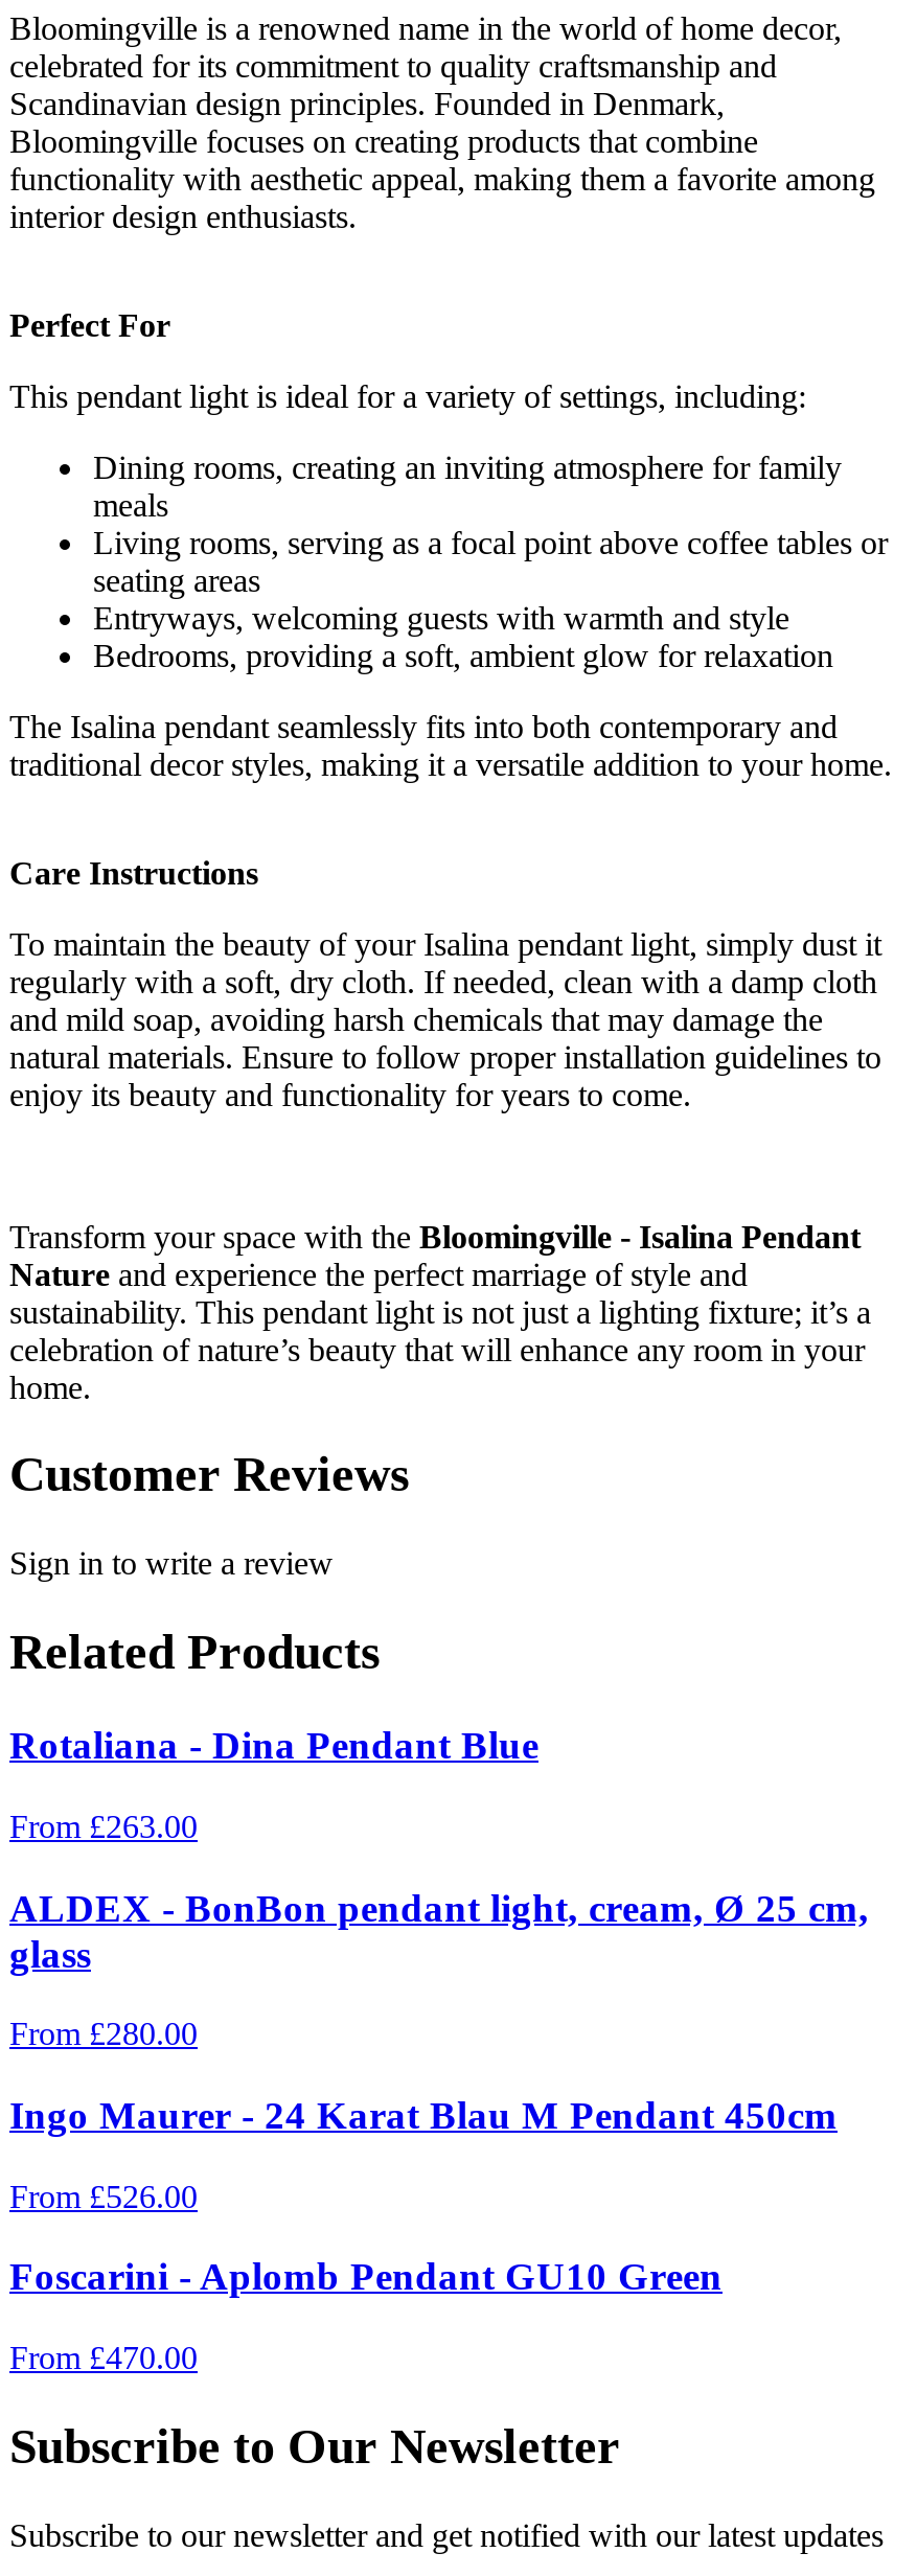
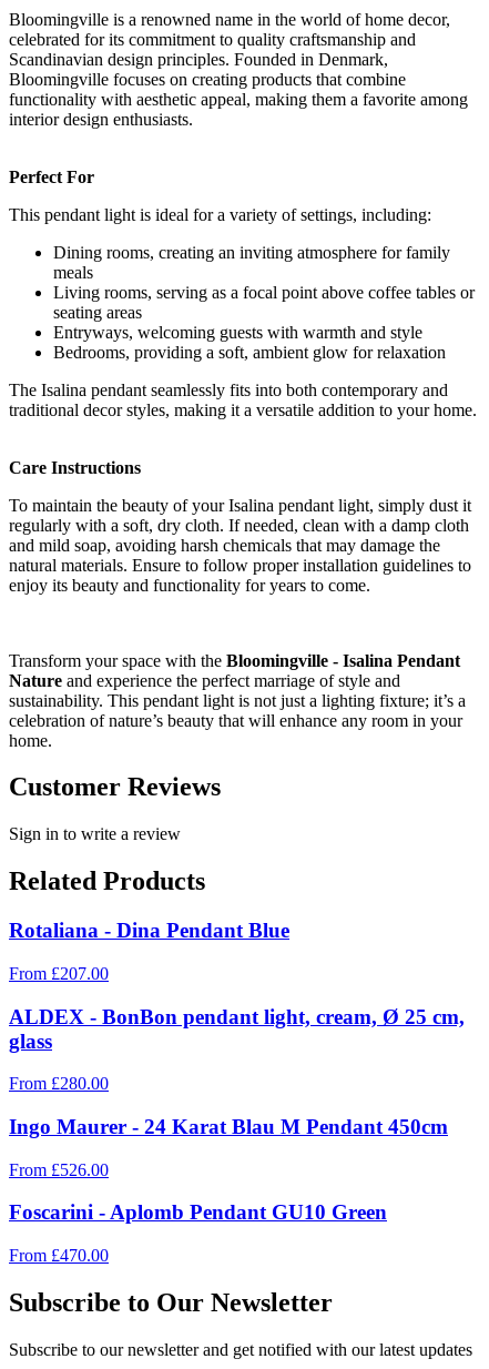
- From £263.00
+ From £207.00
